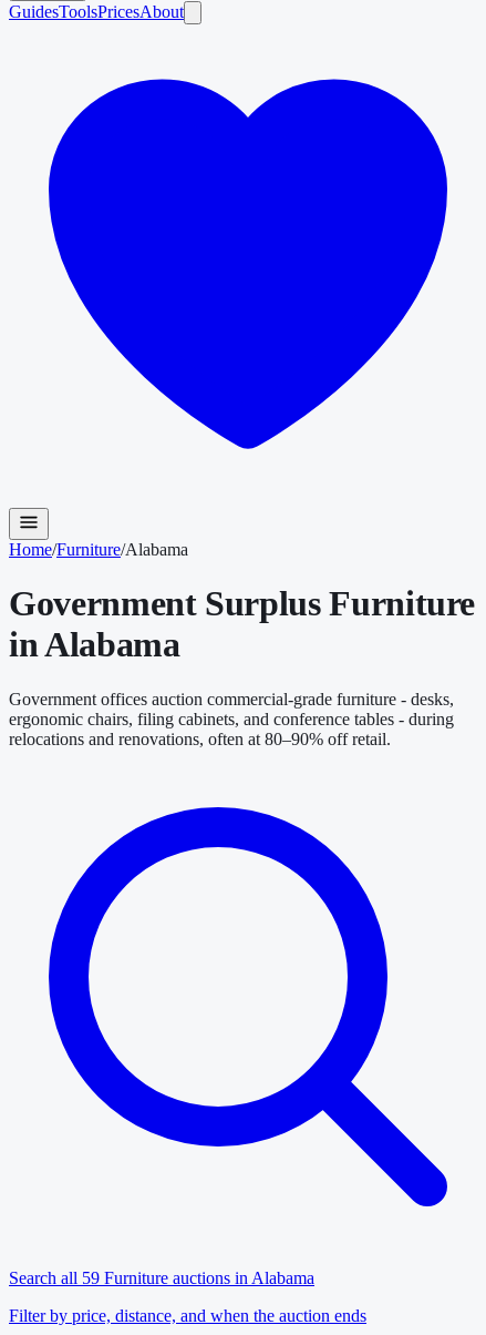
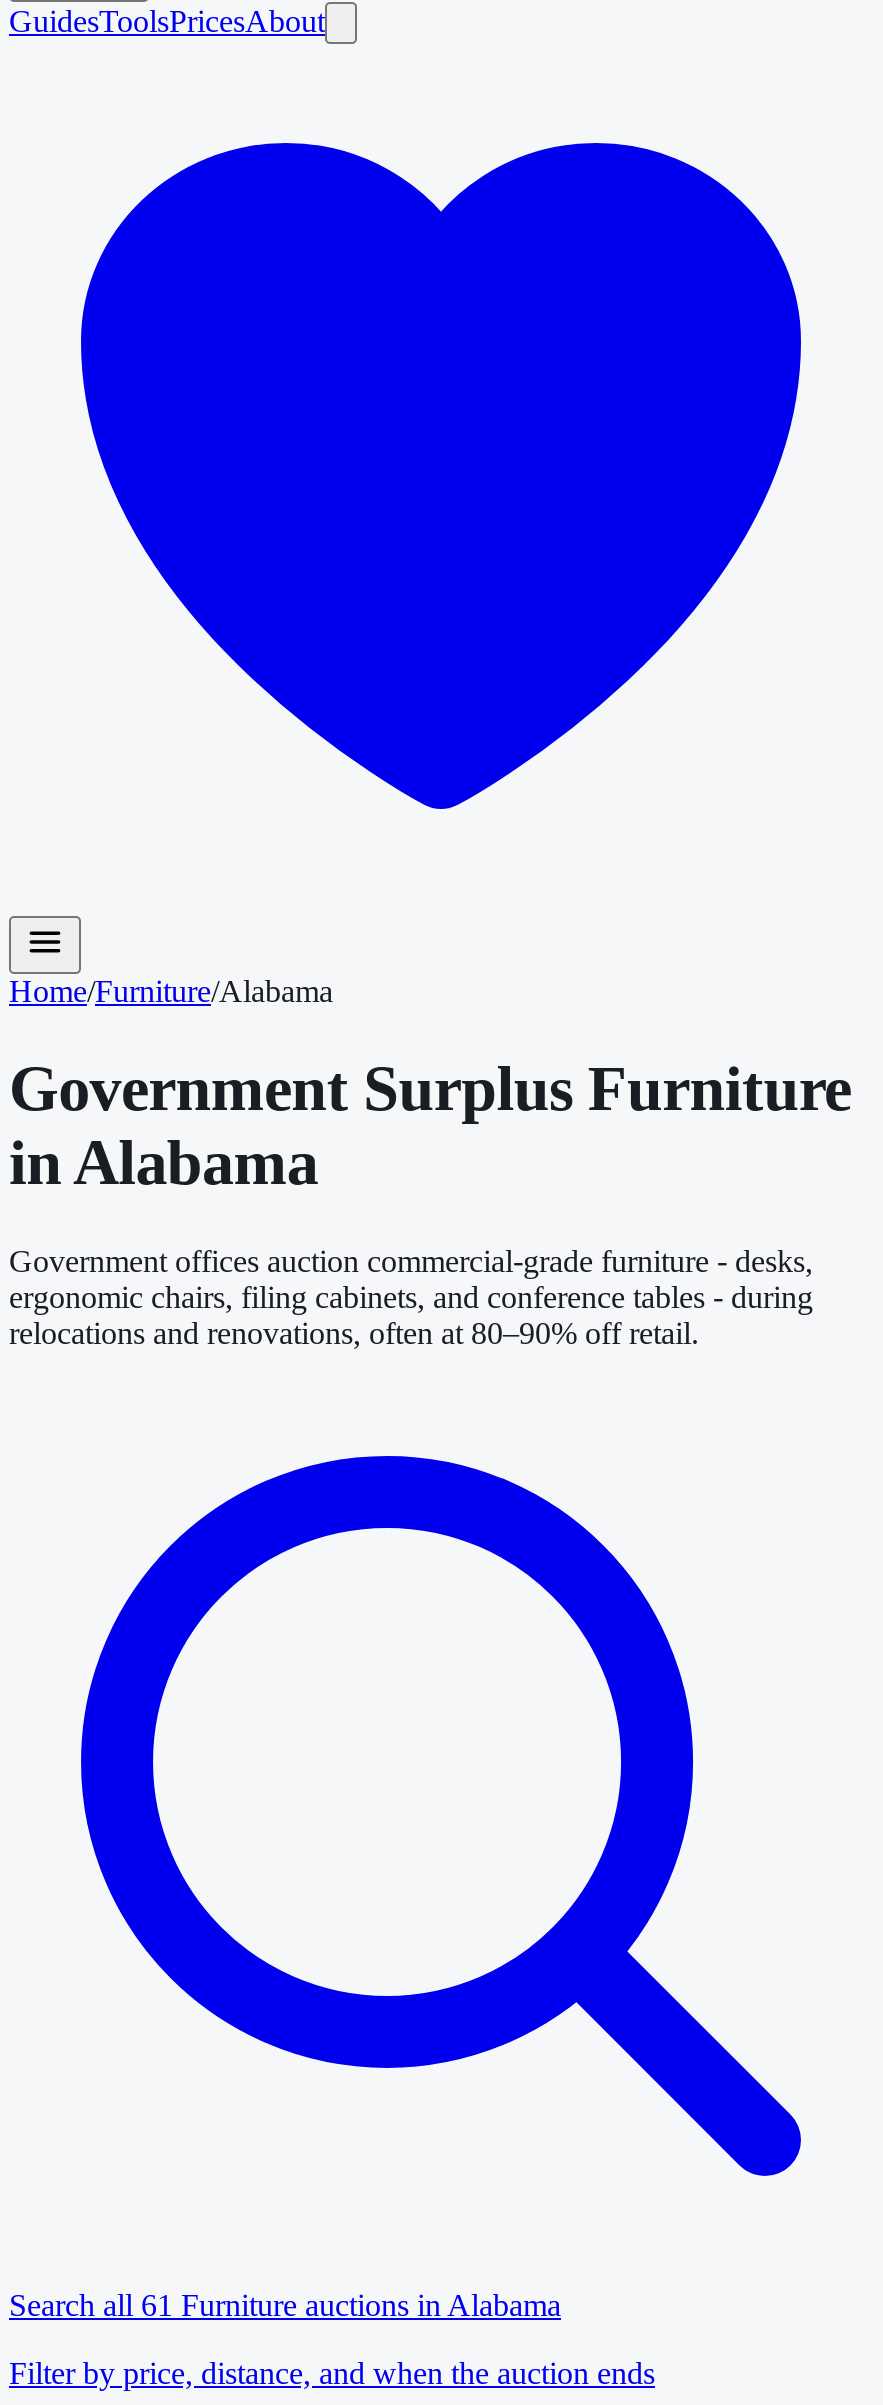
- Search all 59 Furniture auctions in Alabama
+ Search all 61 Furniture auctions in Alabama
